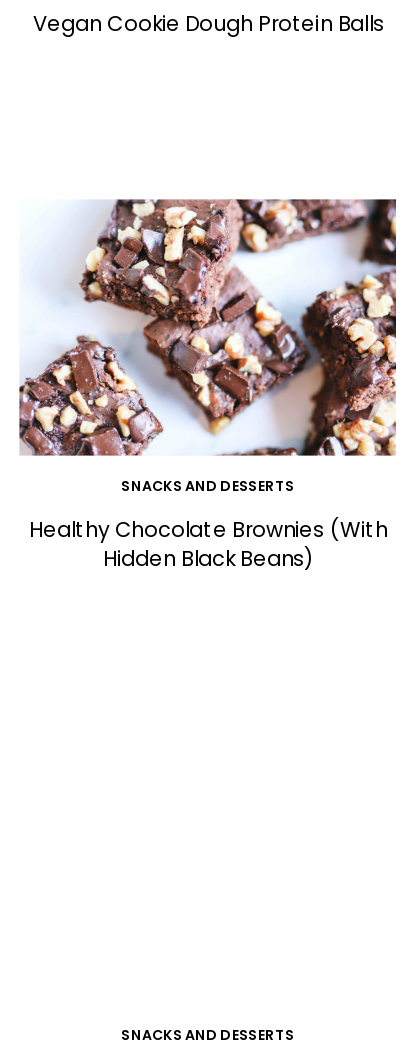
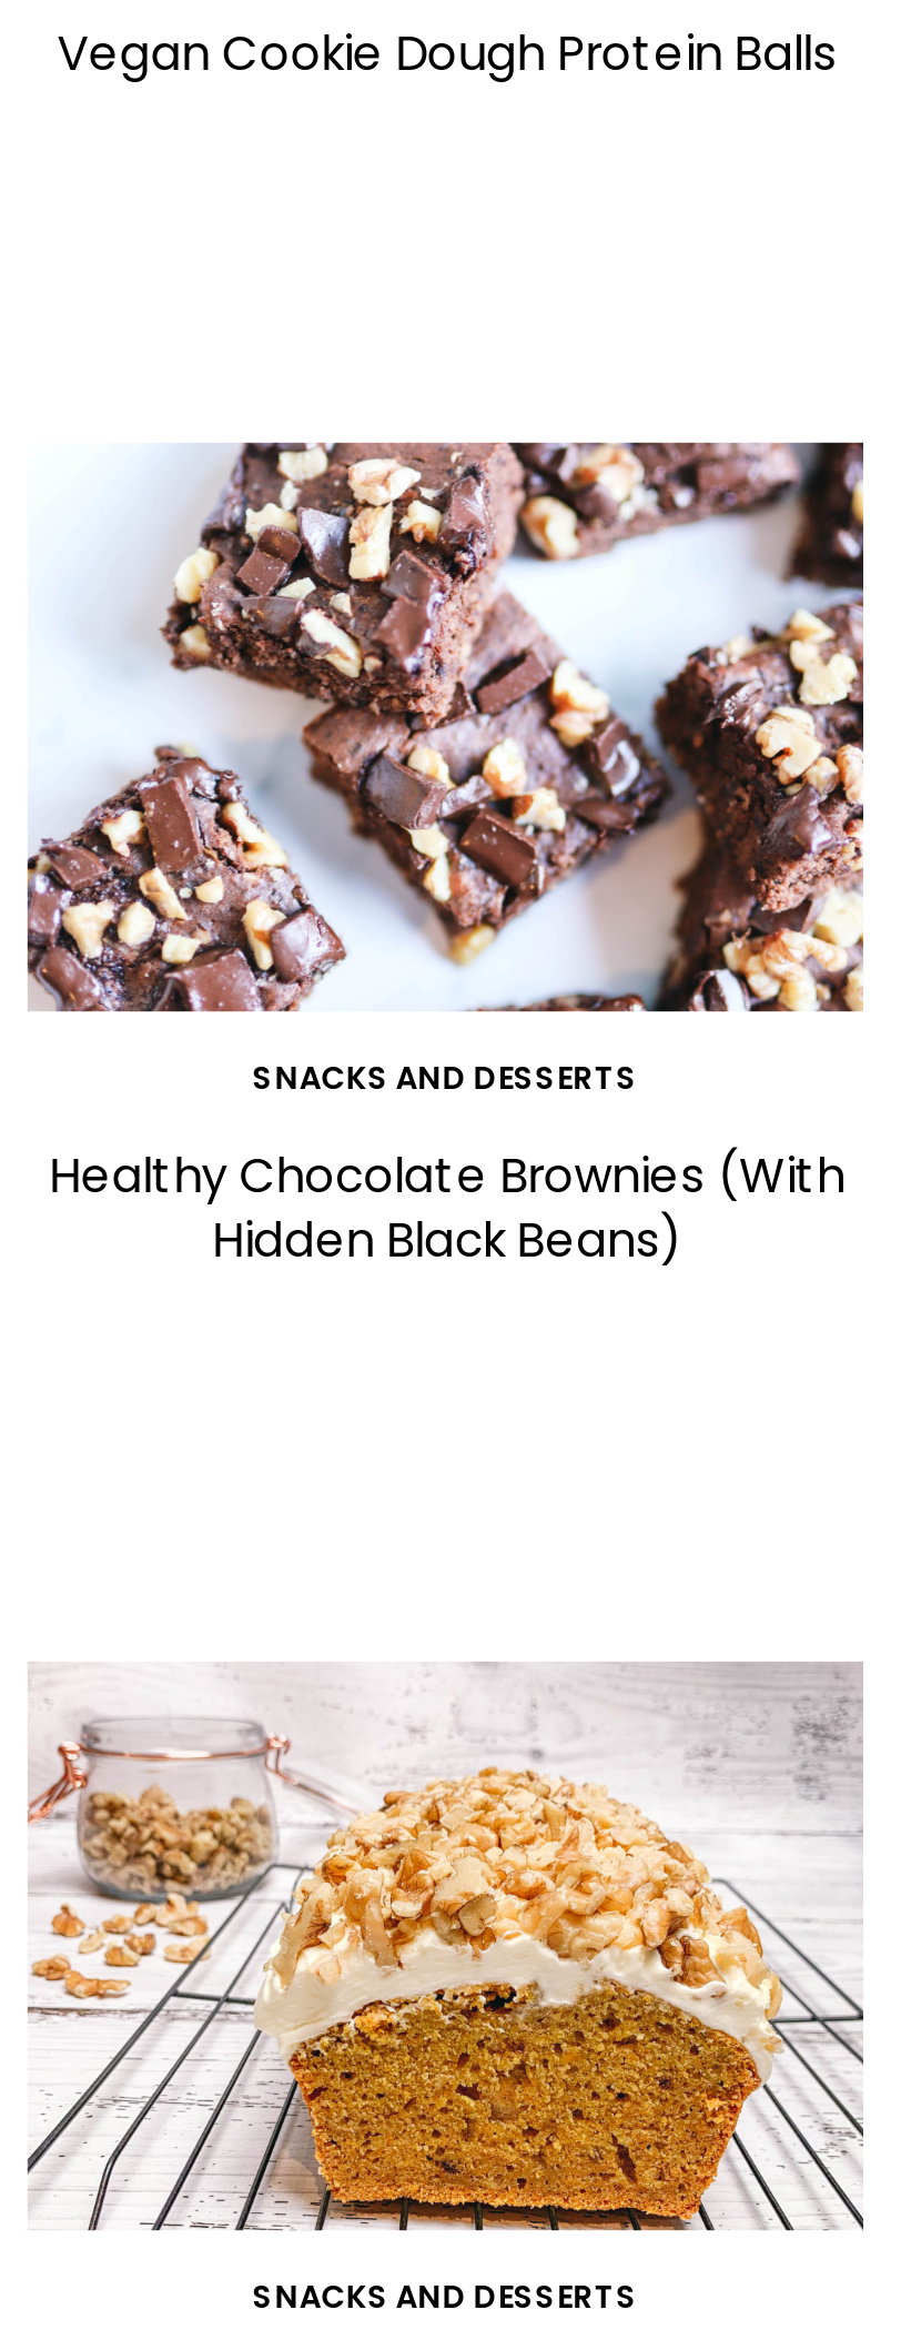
+ [image]
